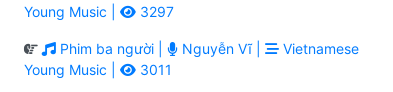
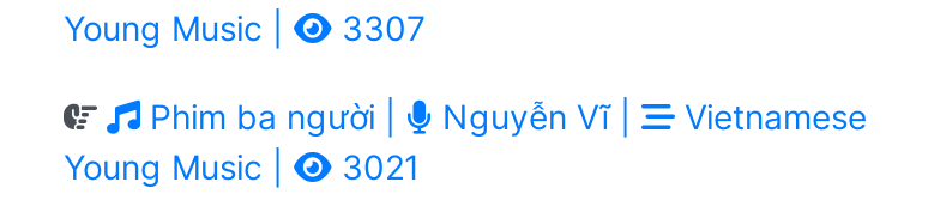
- 3297
+ 3307

- 3011
+ 3021
